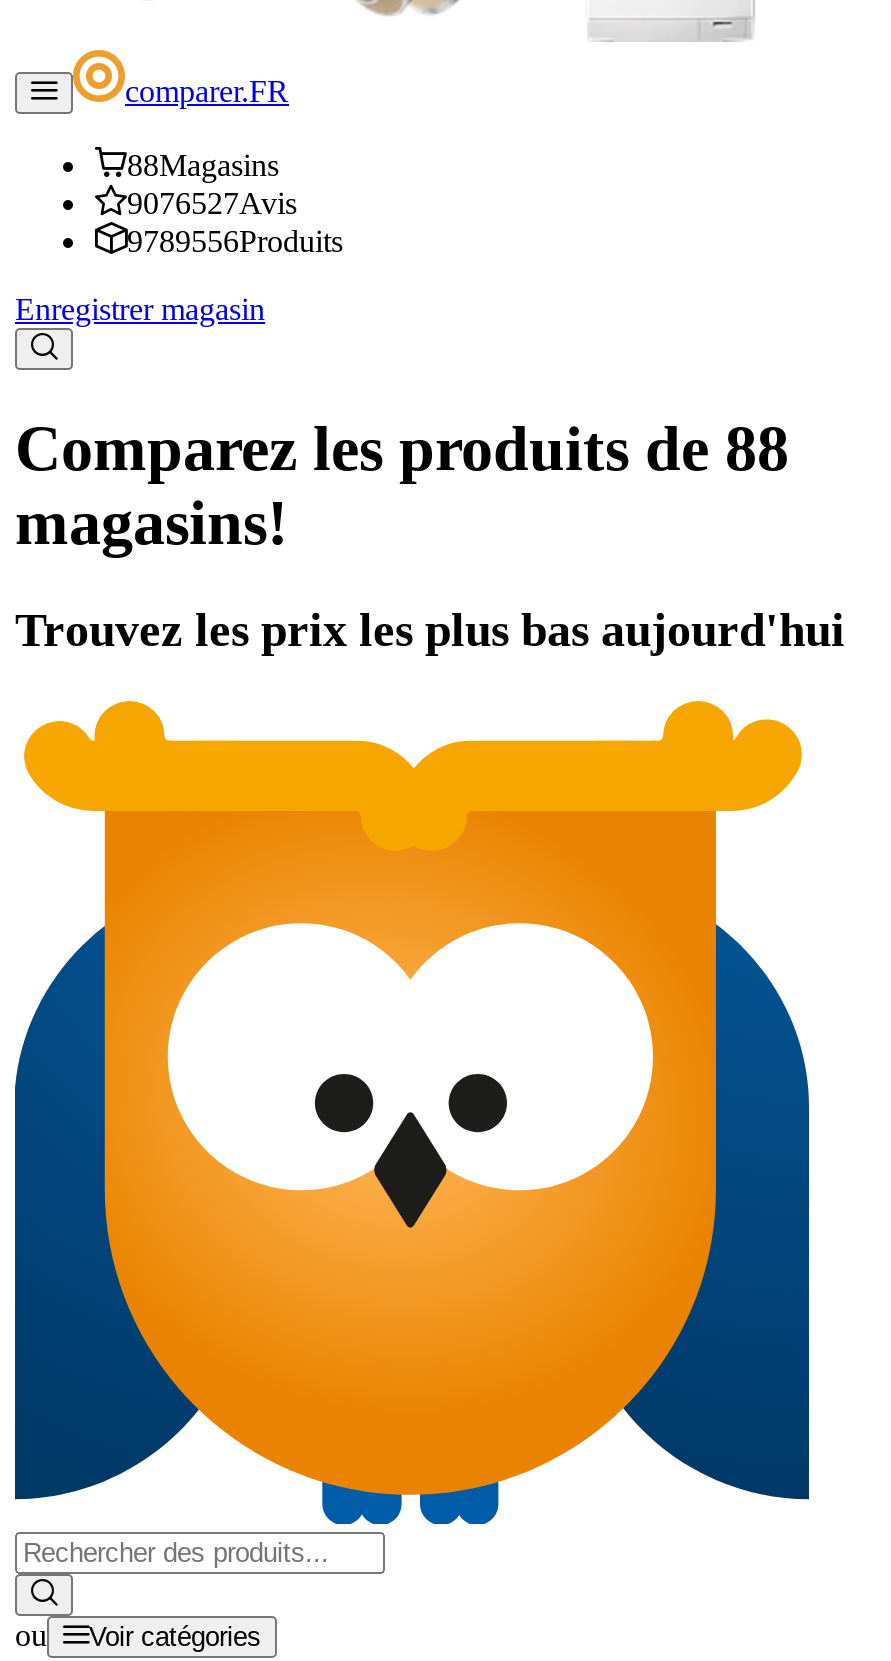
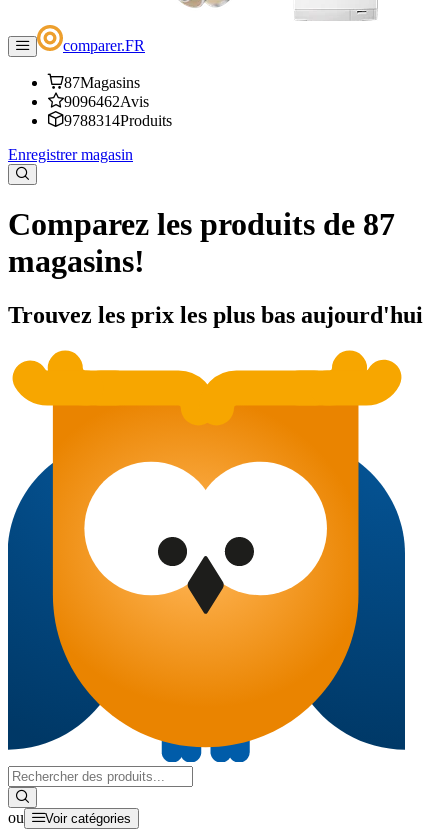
- 88Magasins
+ 87Magasins

- 9076527Avis
+ 9096462Avis

- 9789556Produits
+ 9788314Produits

- Comparez les produits de 88
+ Comparez les produits de 87
